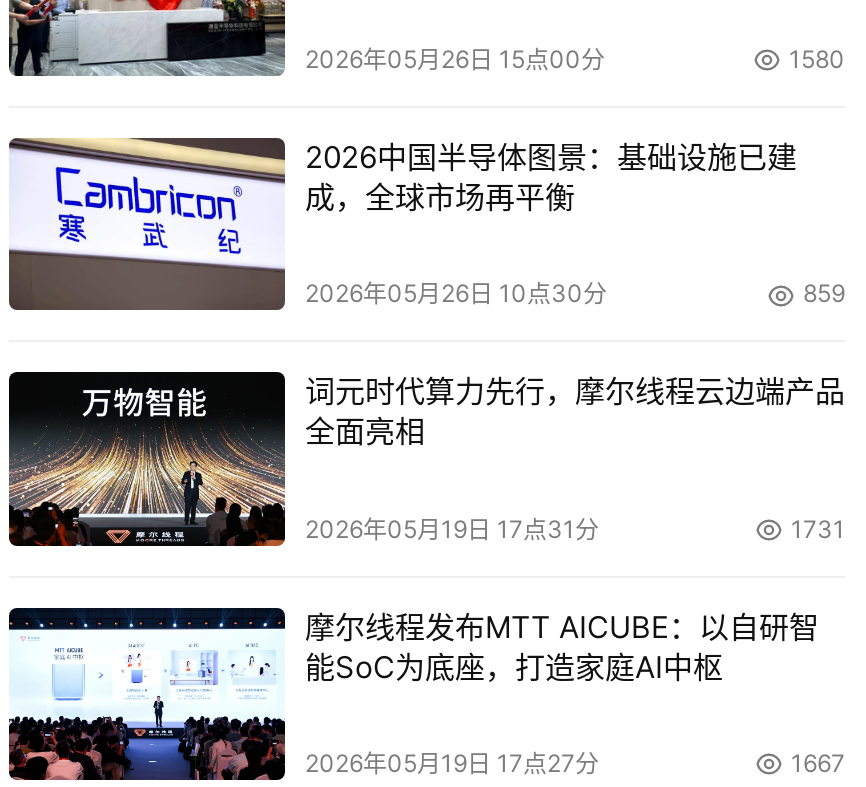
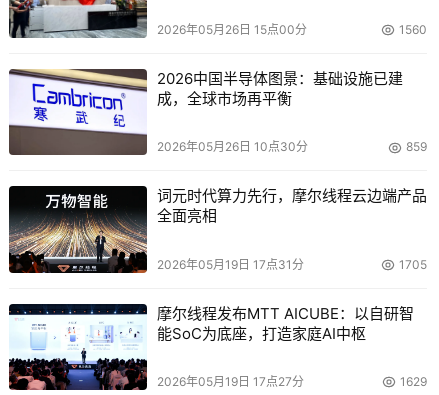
- 1580
+ 1560

- 1731
+ 1705

- 1667
+ 1629
